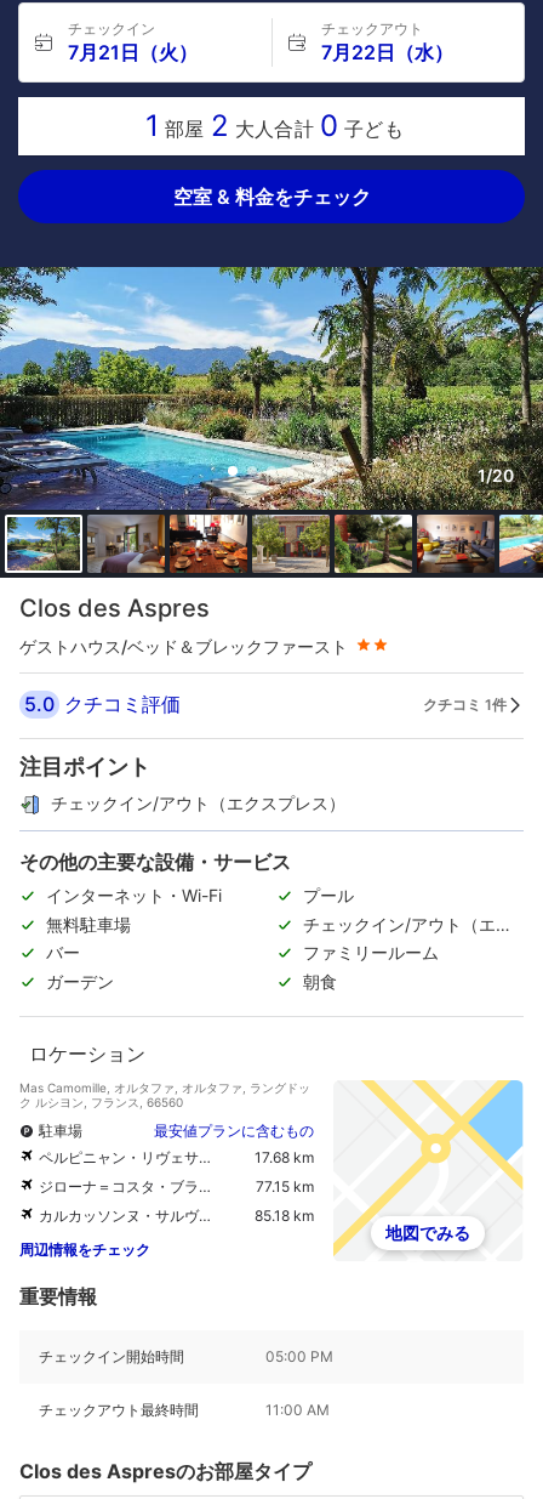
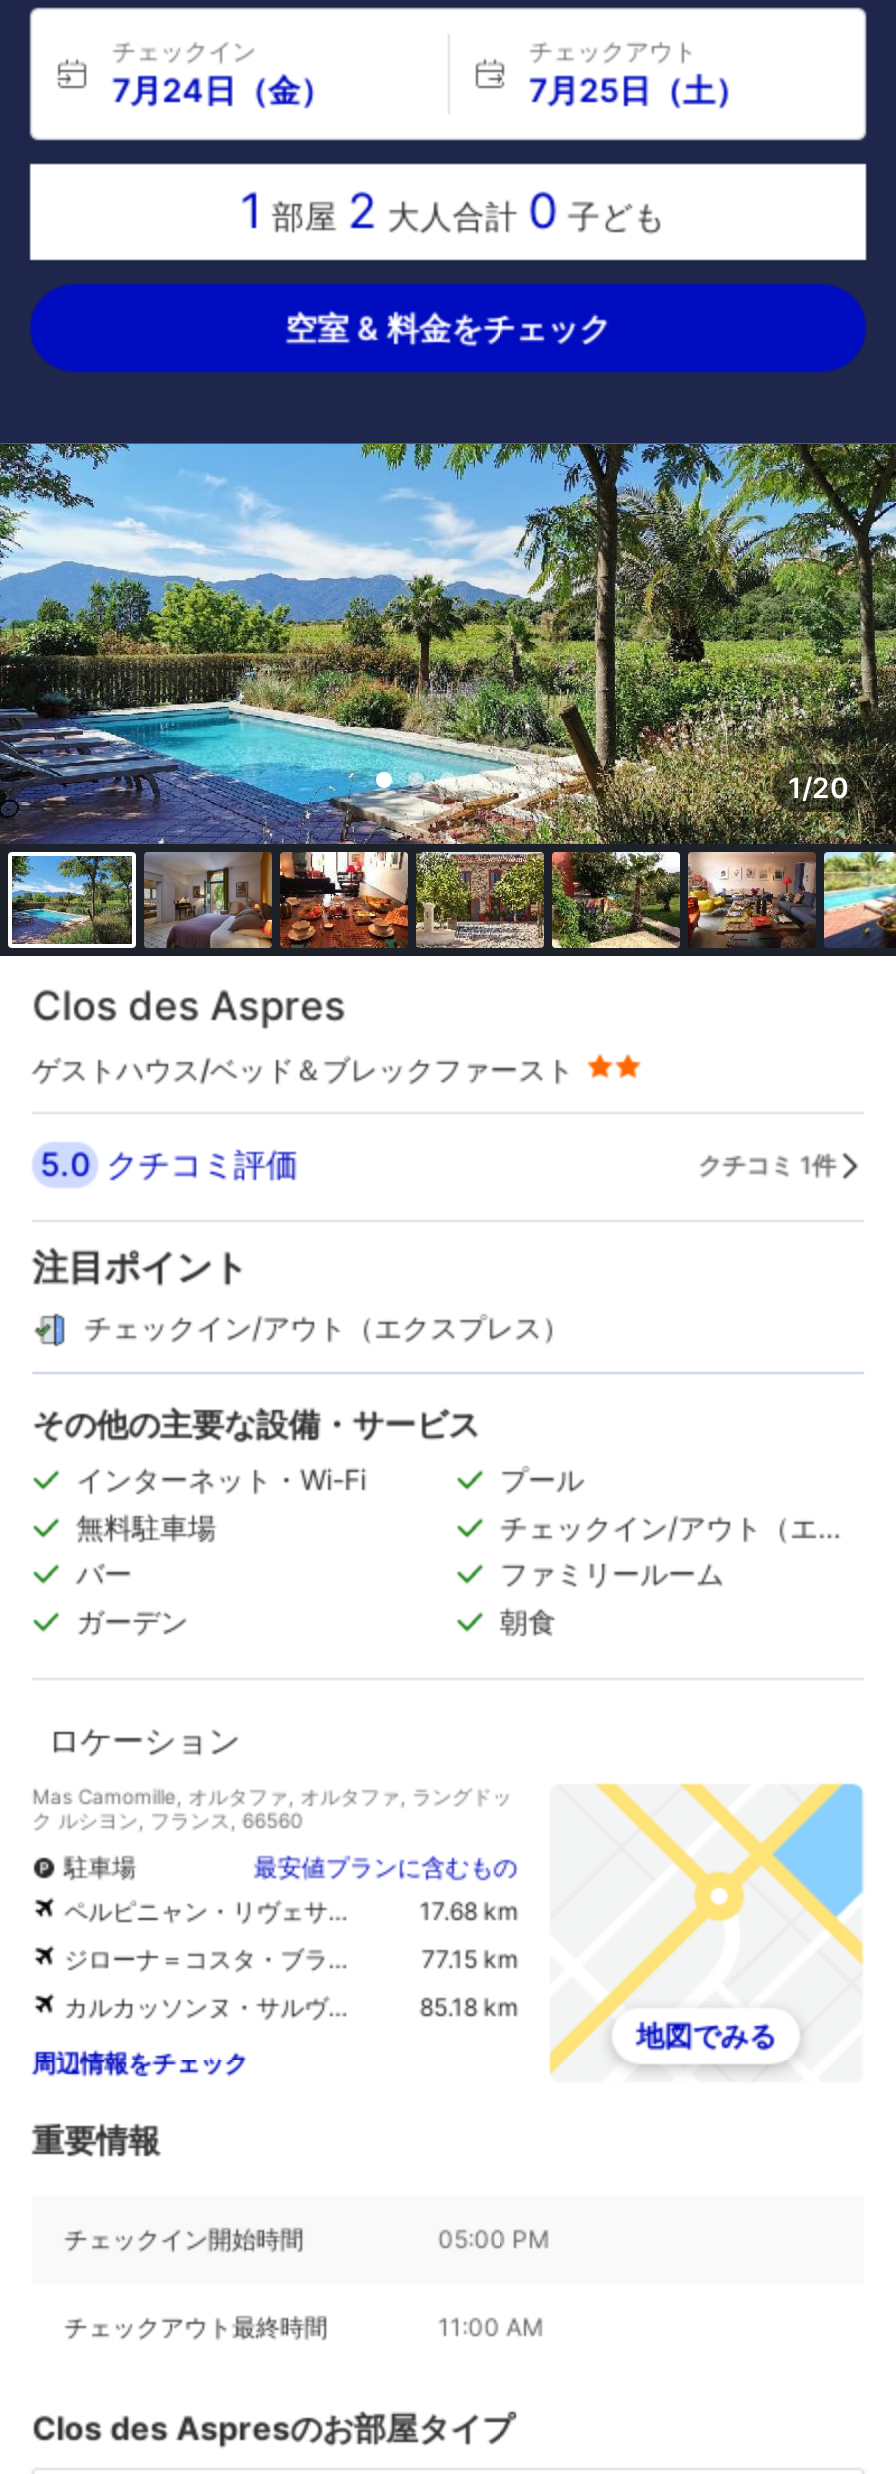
- 7月21日（火）
+ 7月24日（金）

- 7月22日（水）
+ 7月25日（土）
